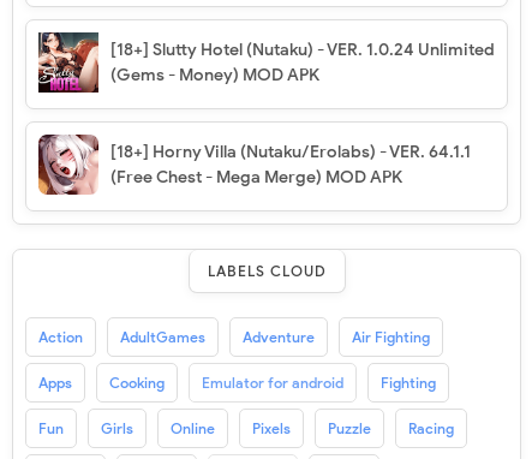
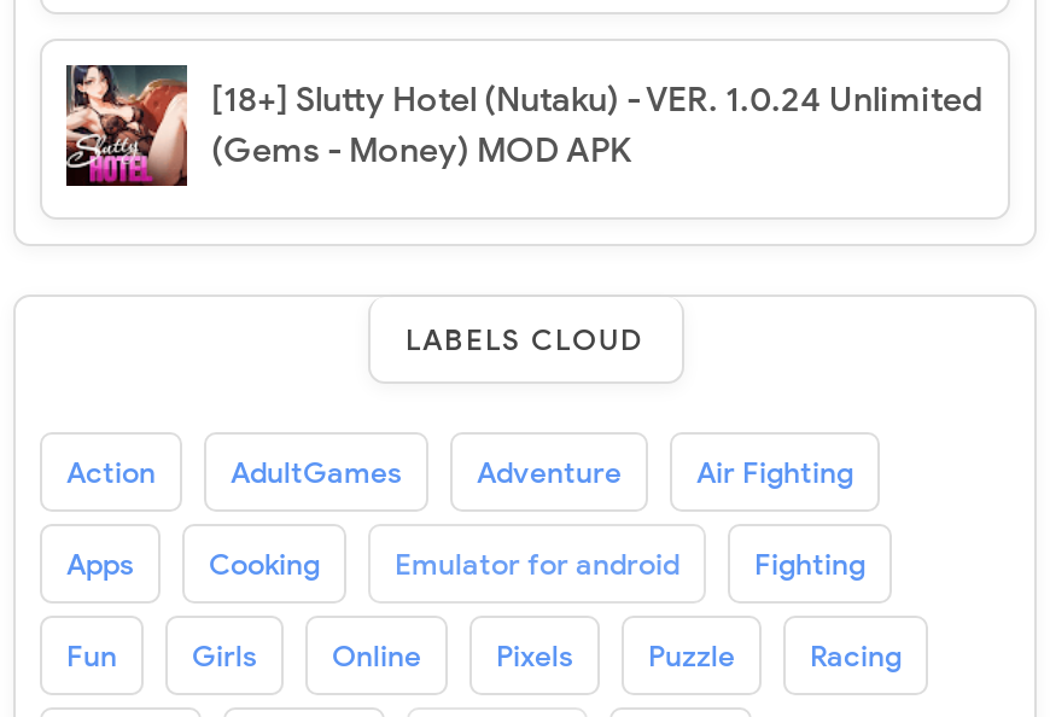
- [image]
- [18+] Horny Villa (Nutaku/Erolabs) - VER. 64.1.1
- (Free Chest - Mega Merge) MOD APK
